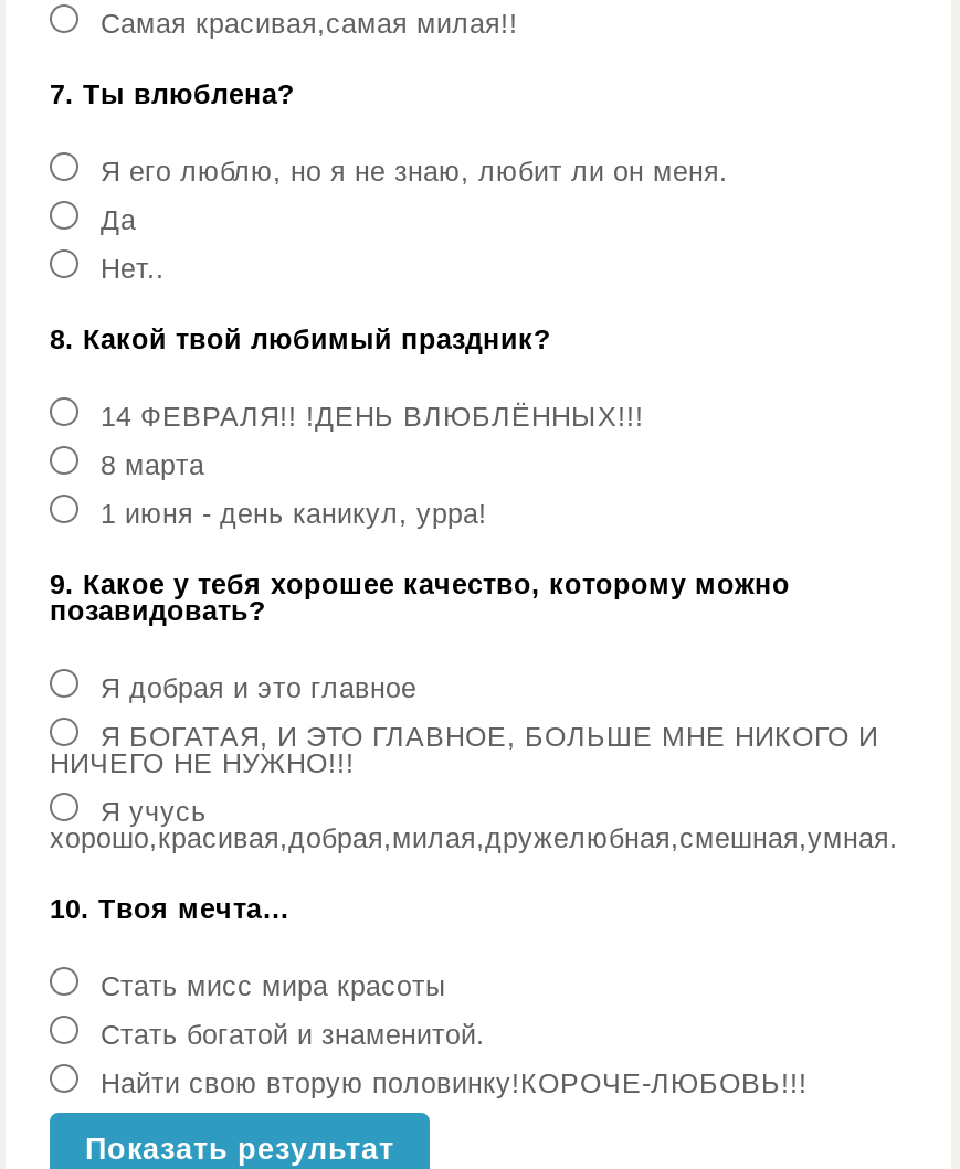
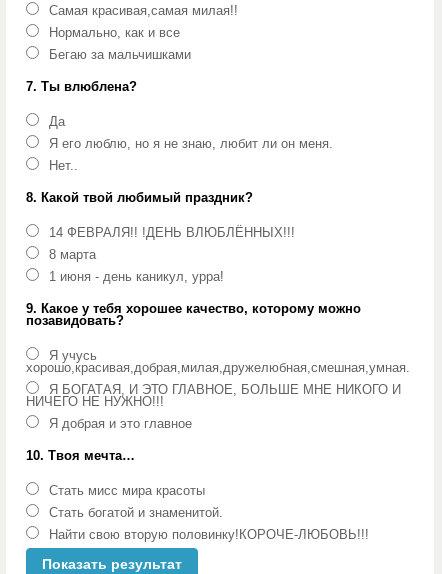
+ Нормально, как и все
+ Бегаю за мальчишками

moved down: Я его люблю, но я не знаю, любит ли он меня.

moved down: Я БОГАТАЯ, И ЭТО ГЛАВНОЕ, БОЛЬШЕ МНЕ НИКОГО И | НИЧЕГО НЕ НУЖНО!!! | Я добрая и это главное
